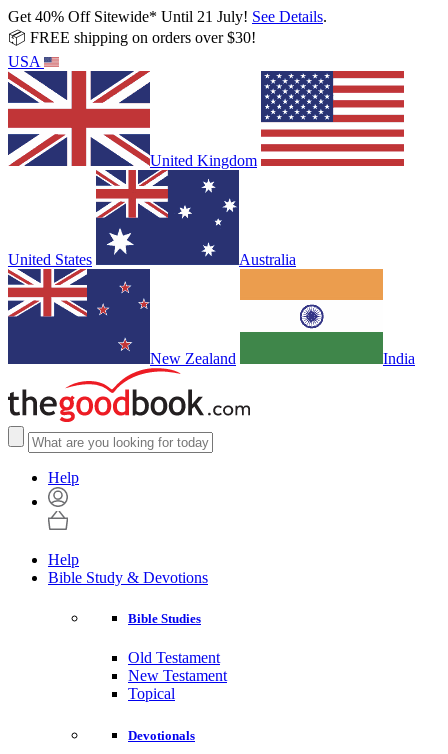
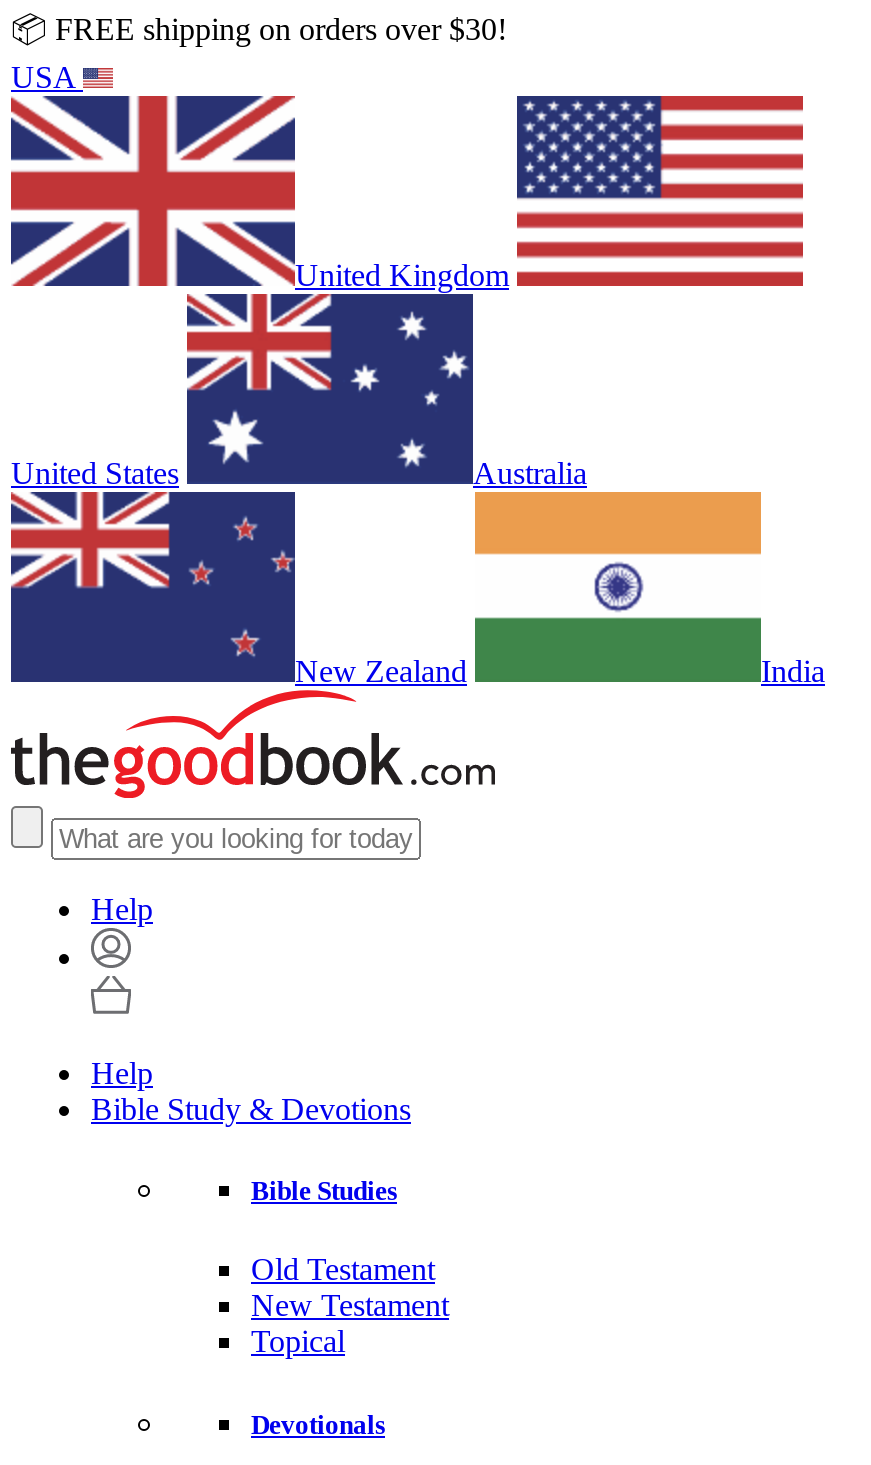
- Get 40% Off Sitewide* Until 21 July! See Details.
